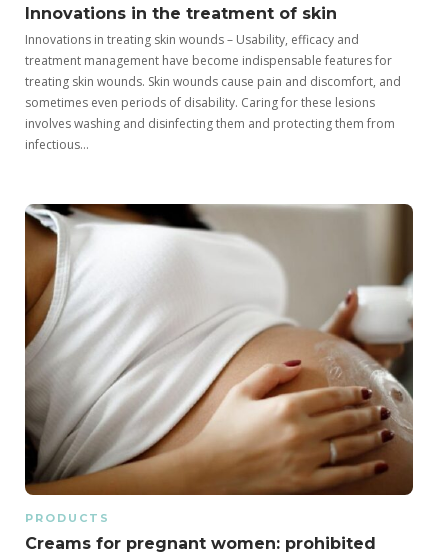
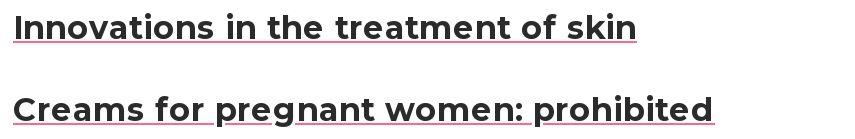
- Innovations in treating skin wounds – Usability, efficacy and
- treatment management have become indispensable features for
- treating skin wounds. Skin wounds cause pain and discomfort, and
- sometimes even periods of disability. Caring for these lesions
- involves washing and disinfecting them and protecting them from
- infectious…

- [image]
- PRODUCTS
